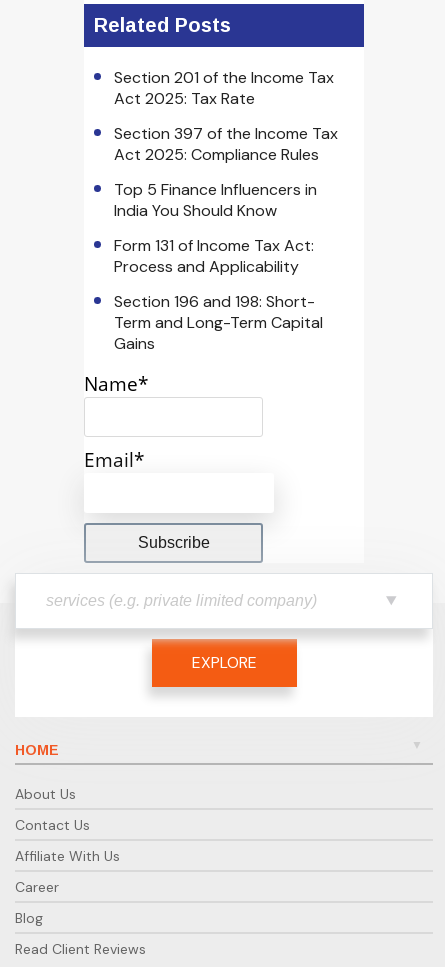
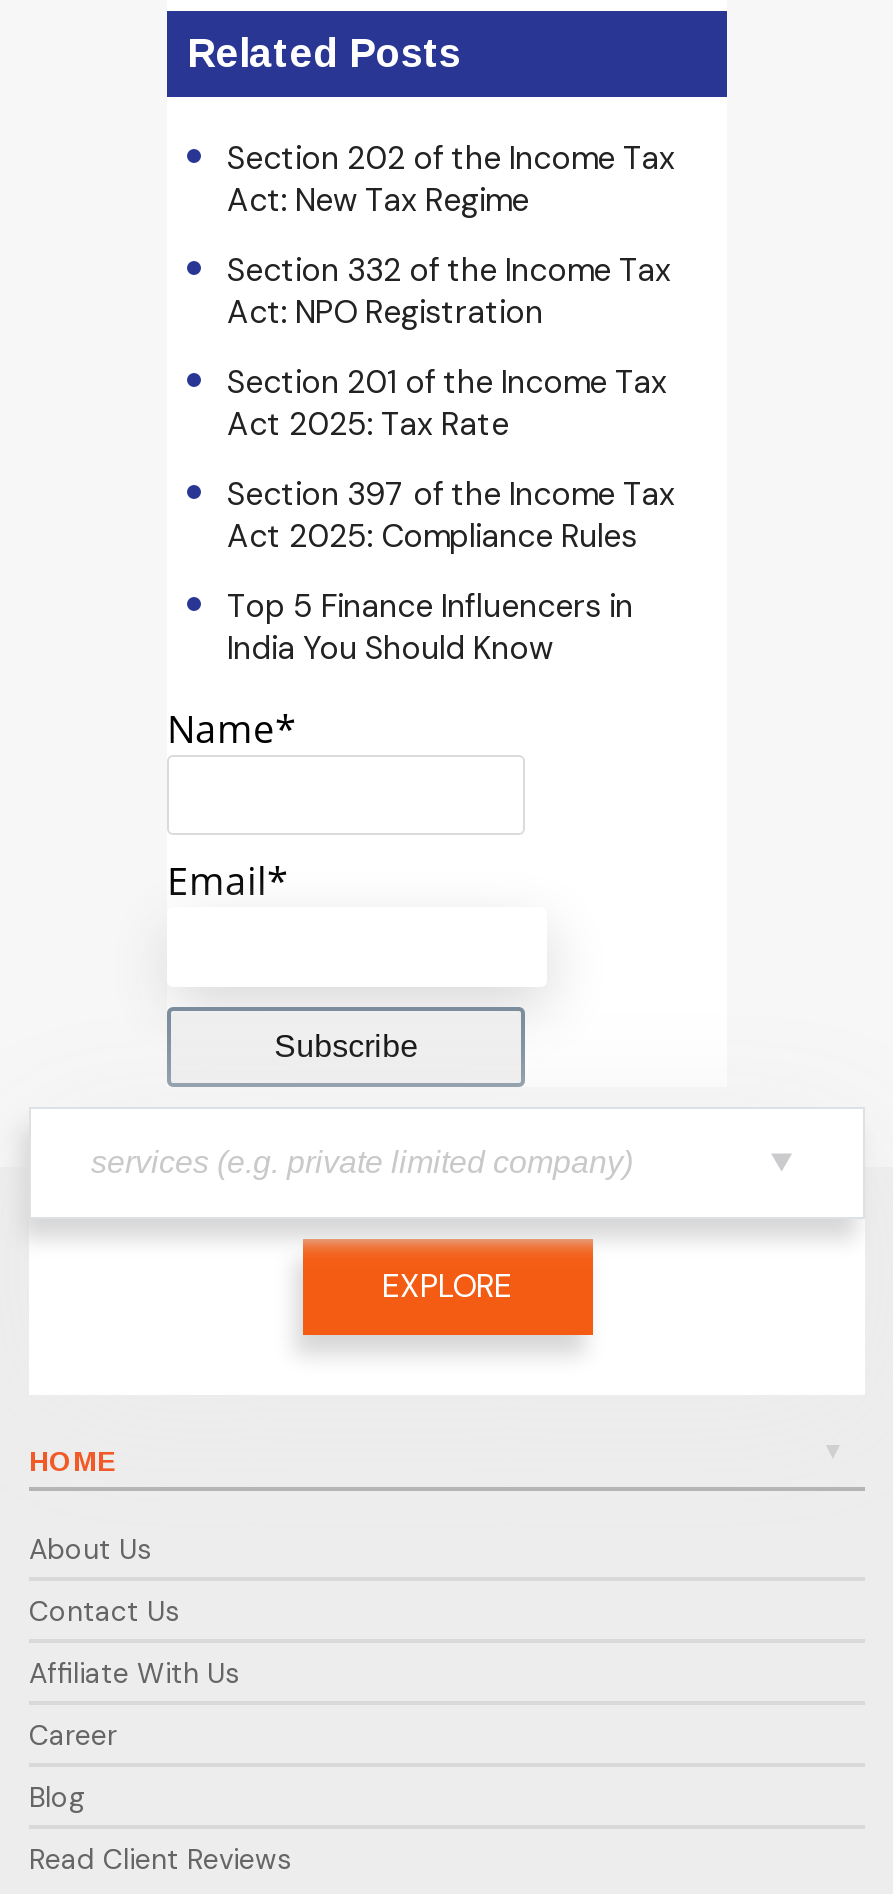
+ Section 202 of the Income Tax
+ Act: New Tax Regime
+ Section 332 of the Income Tax
+ Act: NPO Registration

moved down: Section 201 of the Income Tax | Act 2025: Tax Rate | Section 397 of the Income Tax | Act 2025: Compliance Rules | Top 5 Finance Influencers in | India You Should Know

- Form 131 of Income Tax Act:
- Process and Applicability
- Section 196 and 198: Short-
- Term and Long-Term Capital
- Gains
